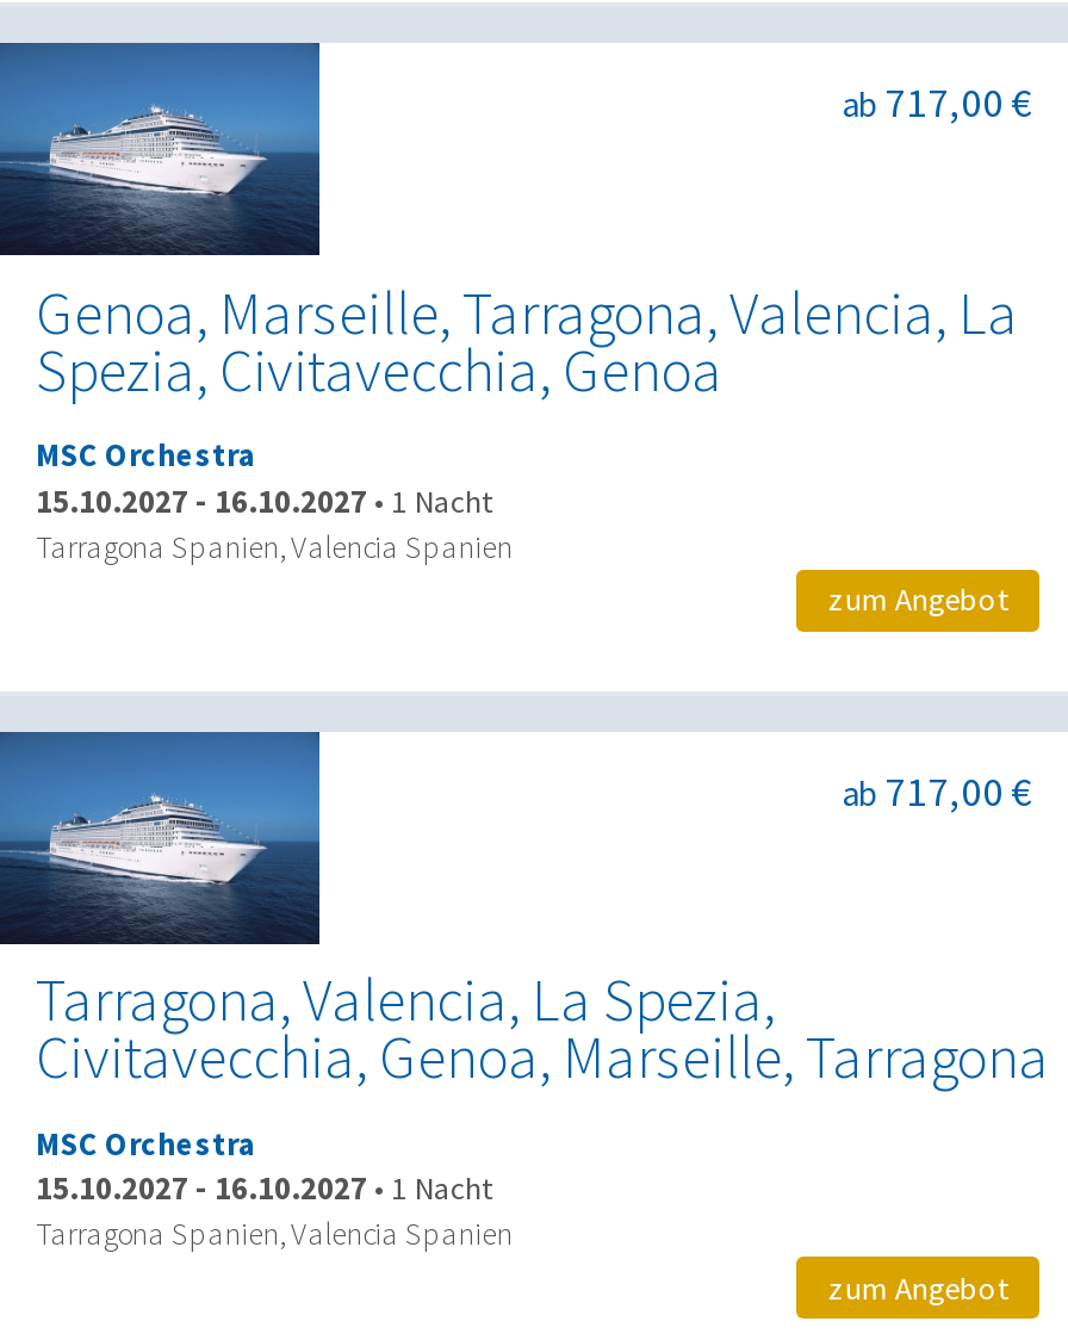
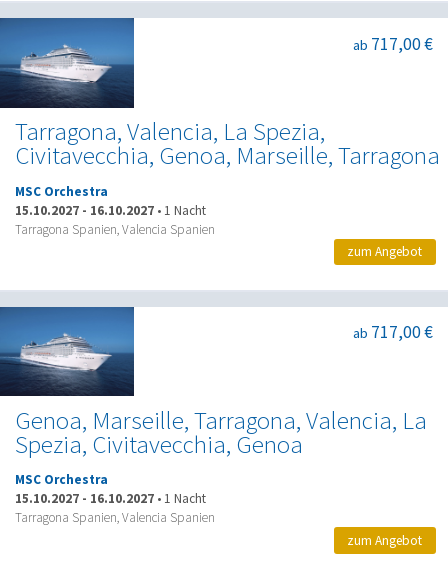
moved down: Genoa, Marseille, Tarragona, Valencia, La | Spezia, Civitavecchia, Genoa

moved up: Tarragona, Valencia, La Spezia, | Civitavecchia, Genoa, Marseille, Tarragona
